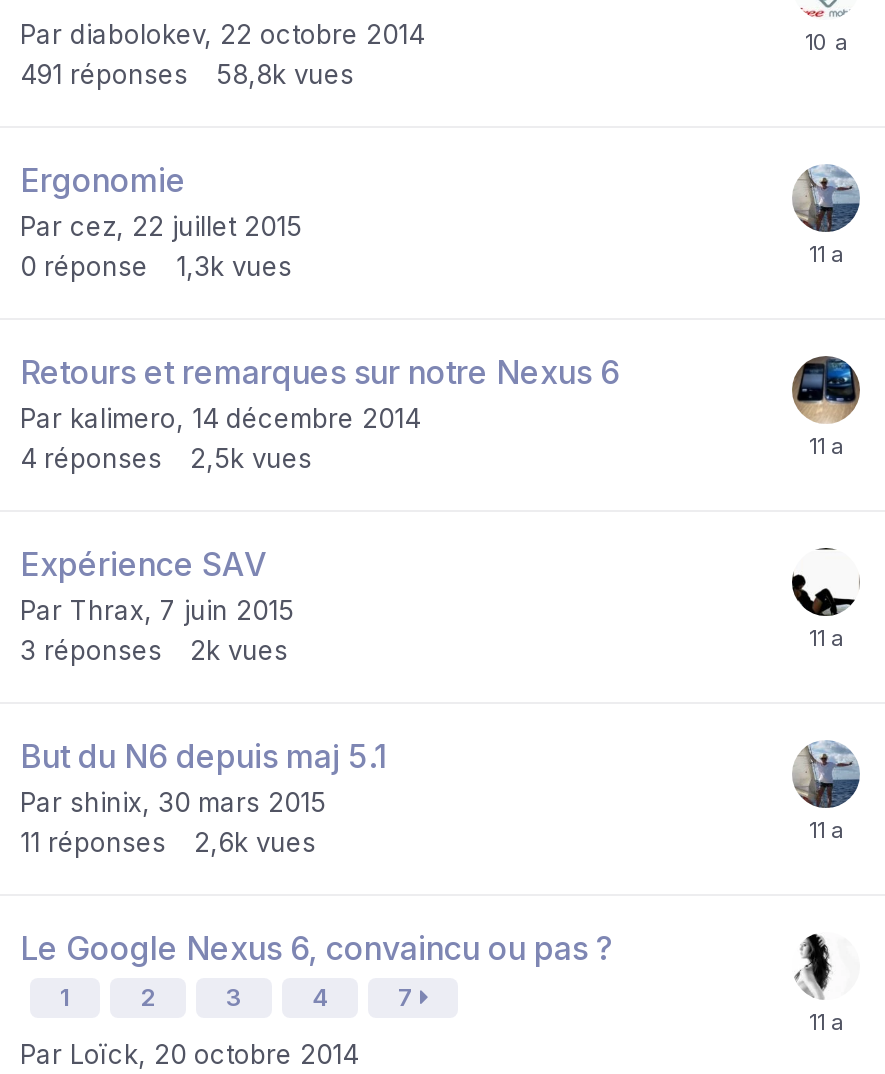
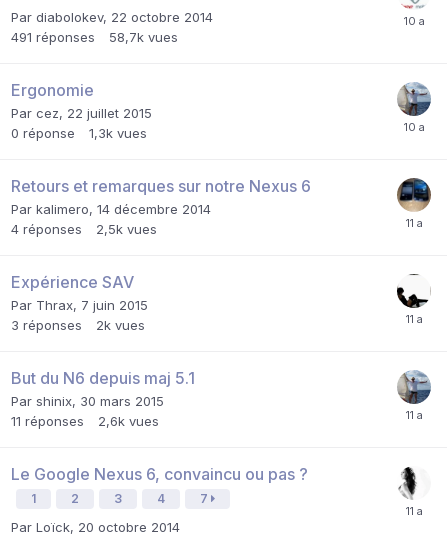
- 491 réponses 58,8k vues
+ 491 réponses 58,7k vues
